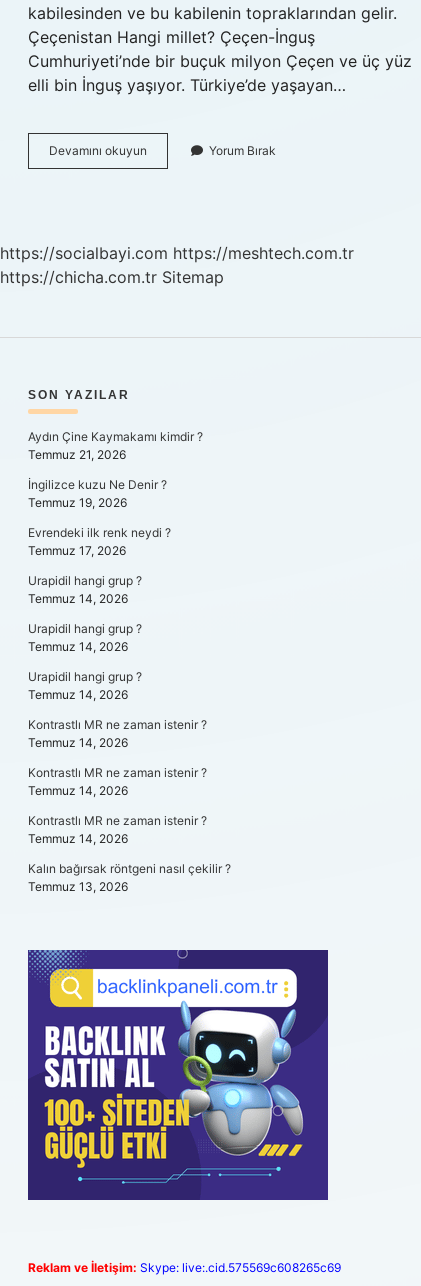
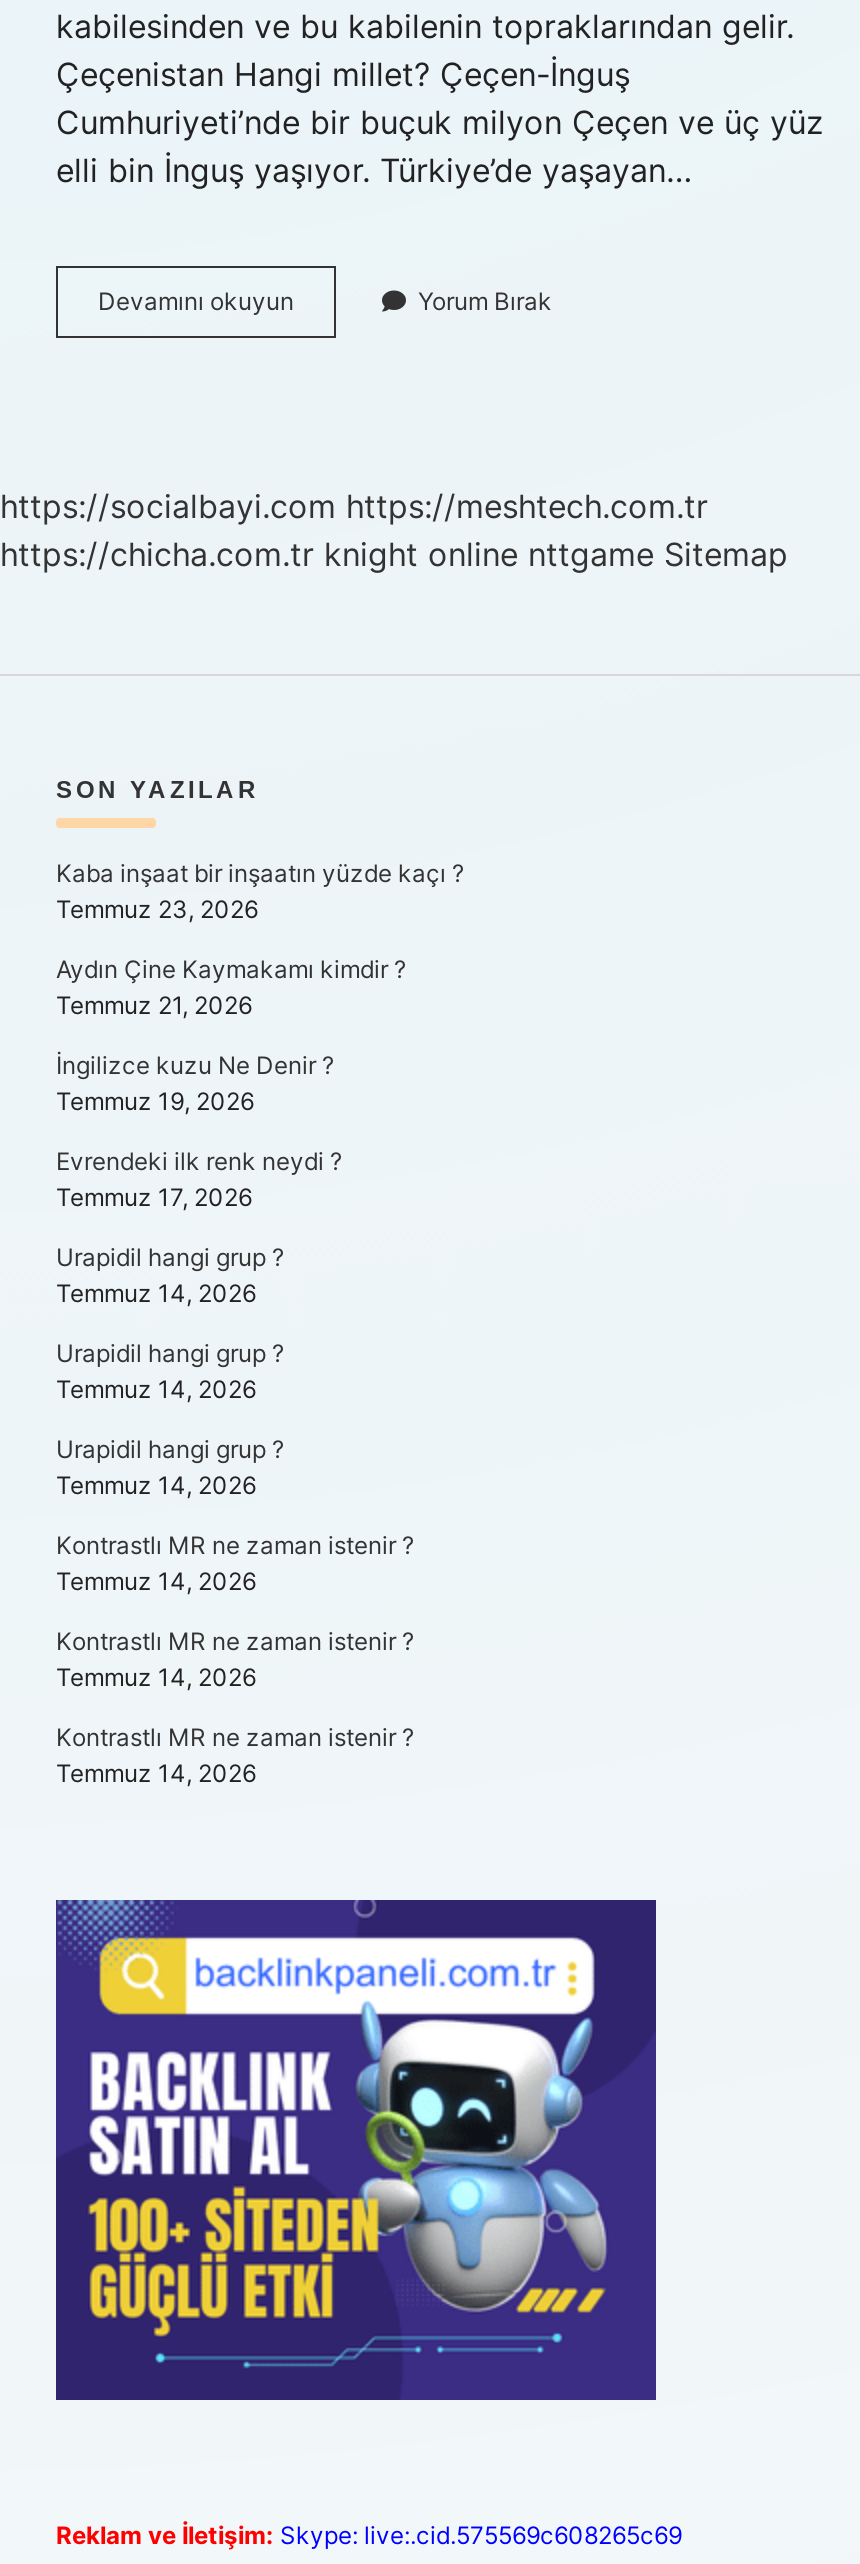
- https://chicha.com.tr Sitemap
+ https://chicha.com.tr knight online nttgame Sitemap

+ Kaba inşaat bir inşaatın yüzde kaçı ?
+ Temmuz 23, 2026

moved down: Aydın Çine Kaymakamı kimdir ? | Temmuz 21, 2026 | İngilizce kuzu Ne Denir ? | ... | Kontrastlı MR ne zaman istenir ? | Temmuz 14, 2026

- Kalın bağırsak röntgeni nasıl çekilir ?
- Temmuz 13, 2026
